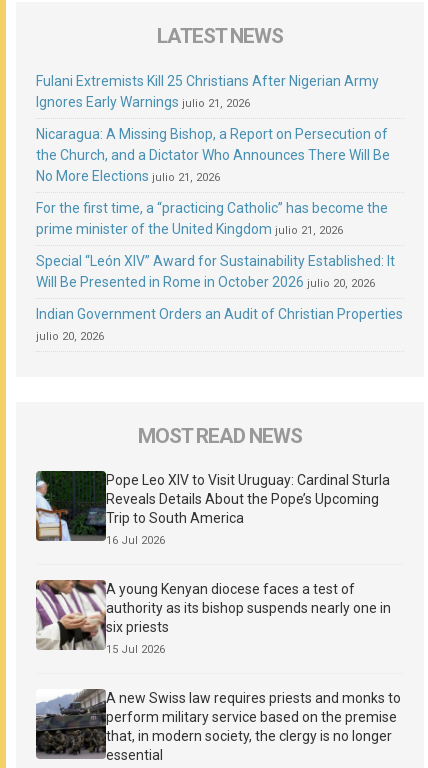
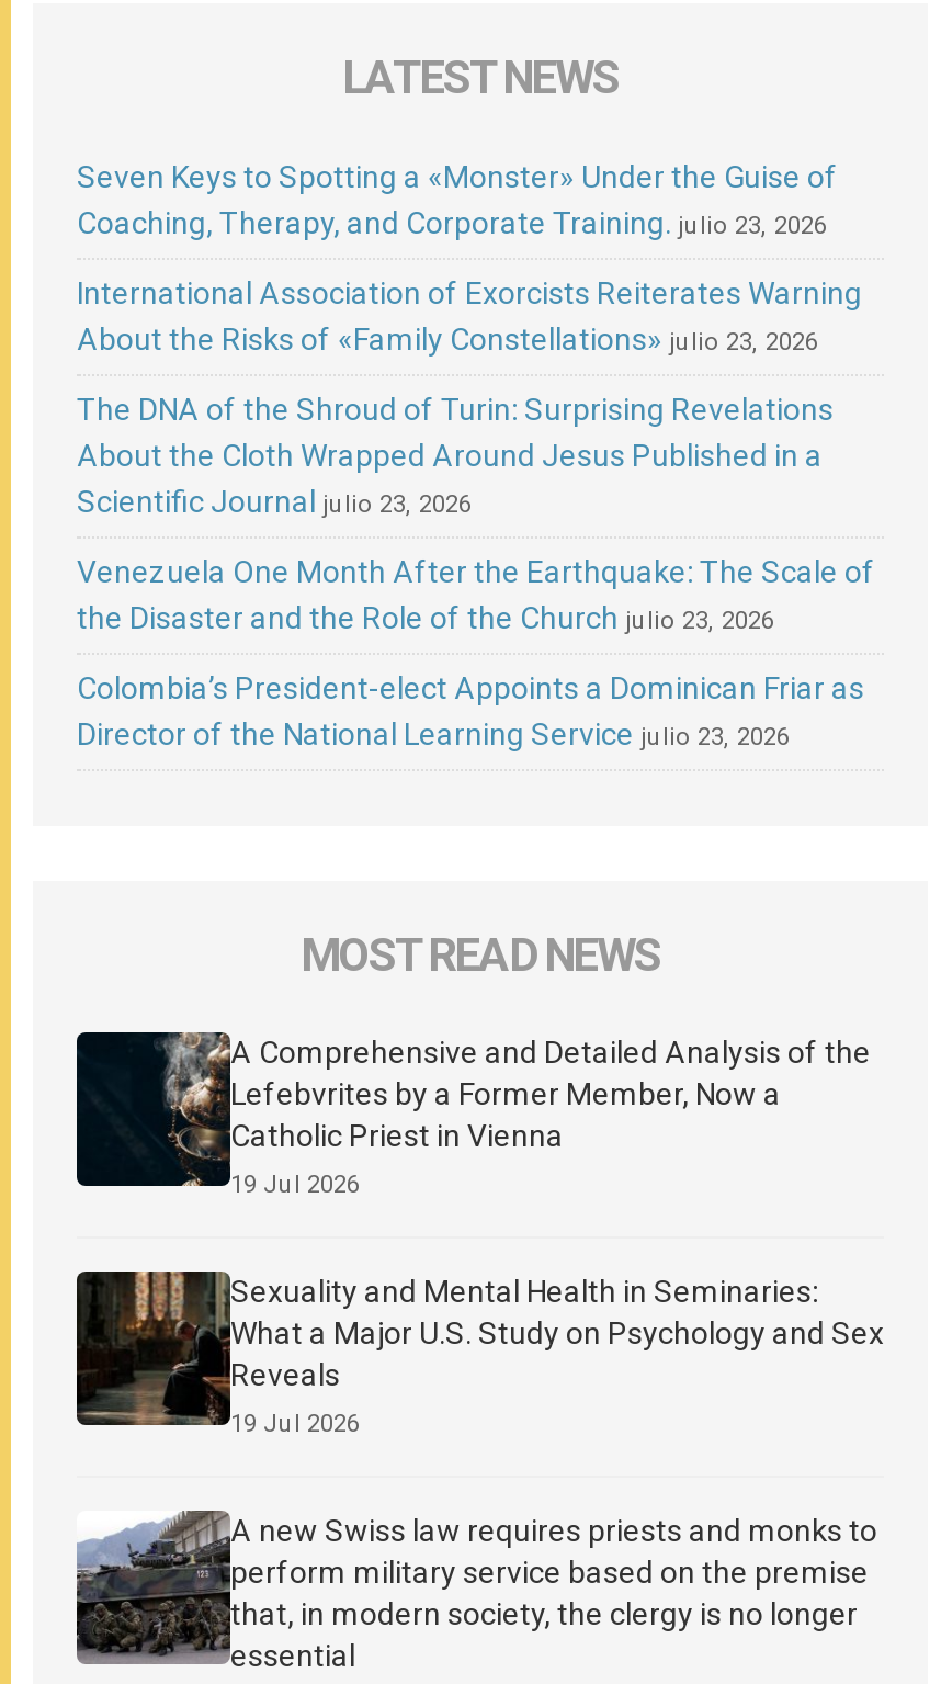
- Fulani Extremists Kill 25 Christians After Nigerian Army
- Ignores Early Warnings julio 21, 2026
- Nicaragua: A Missing Bishop, a Report on Persecution of
- the Church, and a Dictator Who Announces There Will Be
- No More Elections julio 21, 2026
- For the first time, a “practicing Catholic” has become the
- prime minister of the United Kingdom julio 21, 2026
- Special “León XIV” Award for Sustainability Established: It
- Will Be Presented in Rome in October 2026 julio 20, 2026
- Indian Government Orders an Audit of Christian Properties
- julio 20, 2026
+ Seven Keys to Spotting a «Monster» Under the Guise of
+ Coaching, Therapy, and Corporate Training. julio 23, 2026
+ International Association of Exorcists Reiterates Warning
+ About the Risks of «Family Constellations» julio 23, 2026
+ The DNA of the Shroud of Turin: Surprising Revelations
+ About the Cloth Wrapped Around Jesus Published in a
+ Scientific Journal julio 23, 2026
+ Venezuela One Month After the Earthquake: The Scale of
+ the Disaster and the Role of the Church julio 23, 2026
+ Colombia’s President-elect Appoints a Dominican Friar as
+ Director of the National Learning Service julio 23, 2026

- [image]
- Pope Leo XIV to Visit Uruguay: Cardinal Sturla
- Reveals Details About the Pope’s Upcoming
- Trip to South America
+ [image]
+ A Comprehensive and Detailed Analysis of the
+ Lefebvrites by a Former Member, Now a
+ Catholic Priest in Vienna

- 16 Jul 2026
+ 19 Jul 2026

- [image]
- A young Kenyan diocese faces a test of
- authority as its bishop suspends nearly one in
- six priests
+ [image]
+ Sexuality and Mental Health in Seminaries:
+ What a Major U.S. Study on Psychology and Sex
+ Reveals

- 15 Jul 2026
+ 19 Jul 2026
